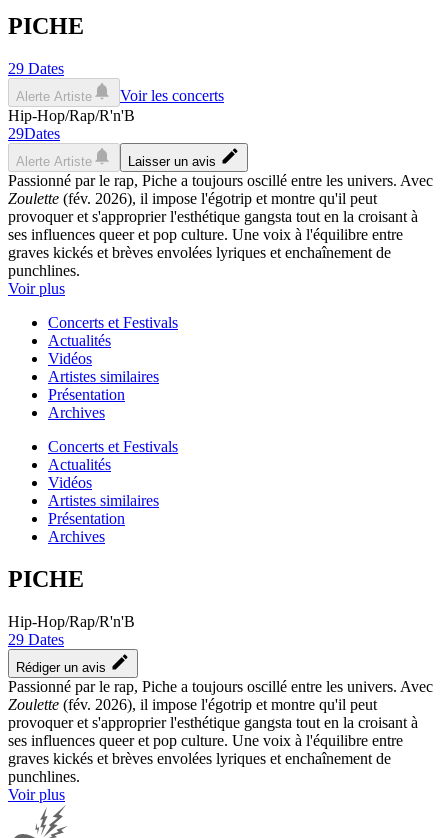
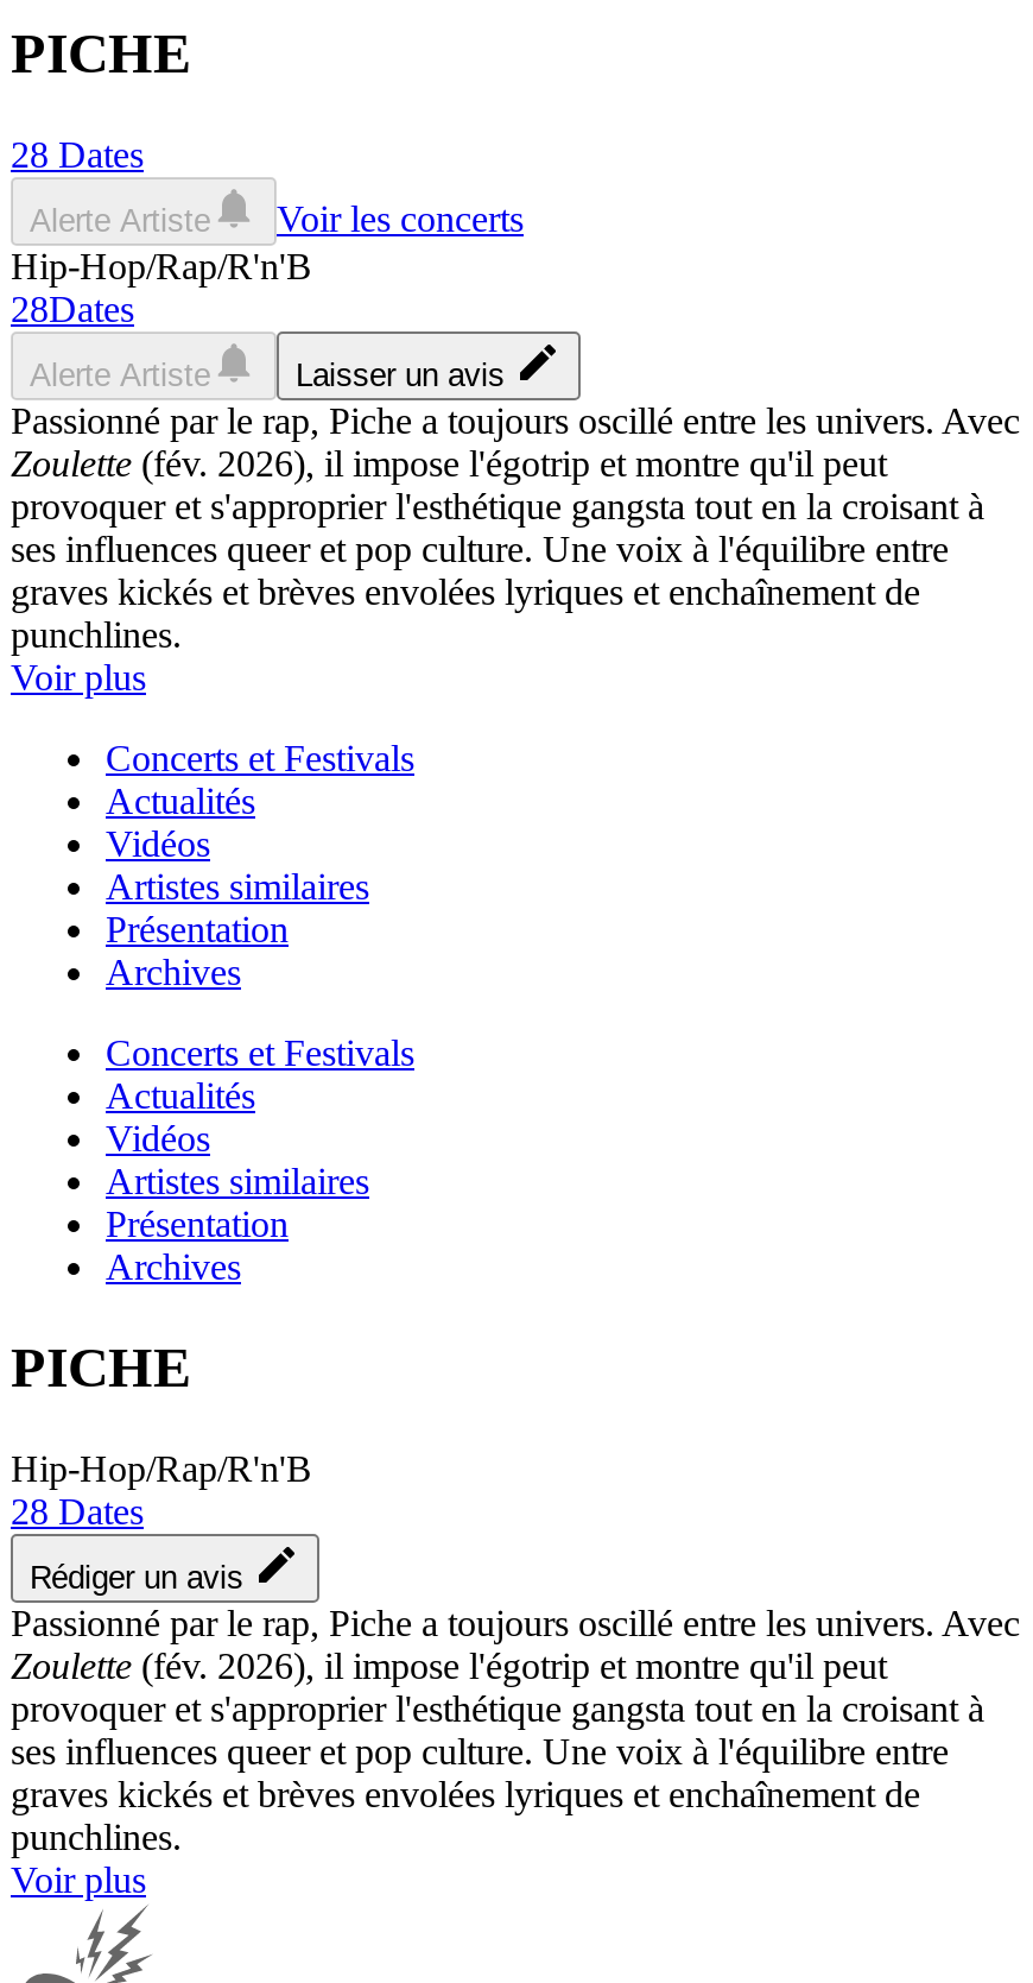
- 29 Dates
+ 28 Dates

- 29Dates
+ 28Dates

- 29Dates
+ 28Dates
